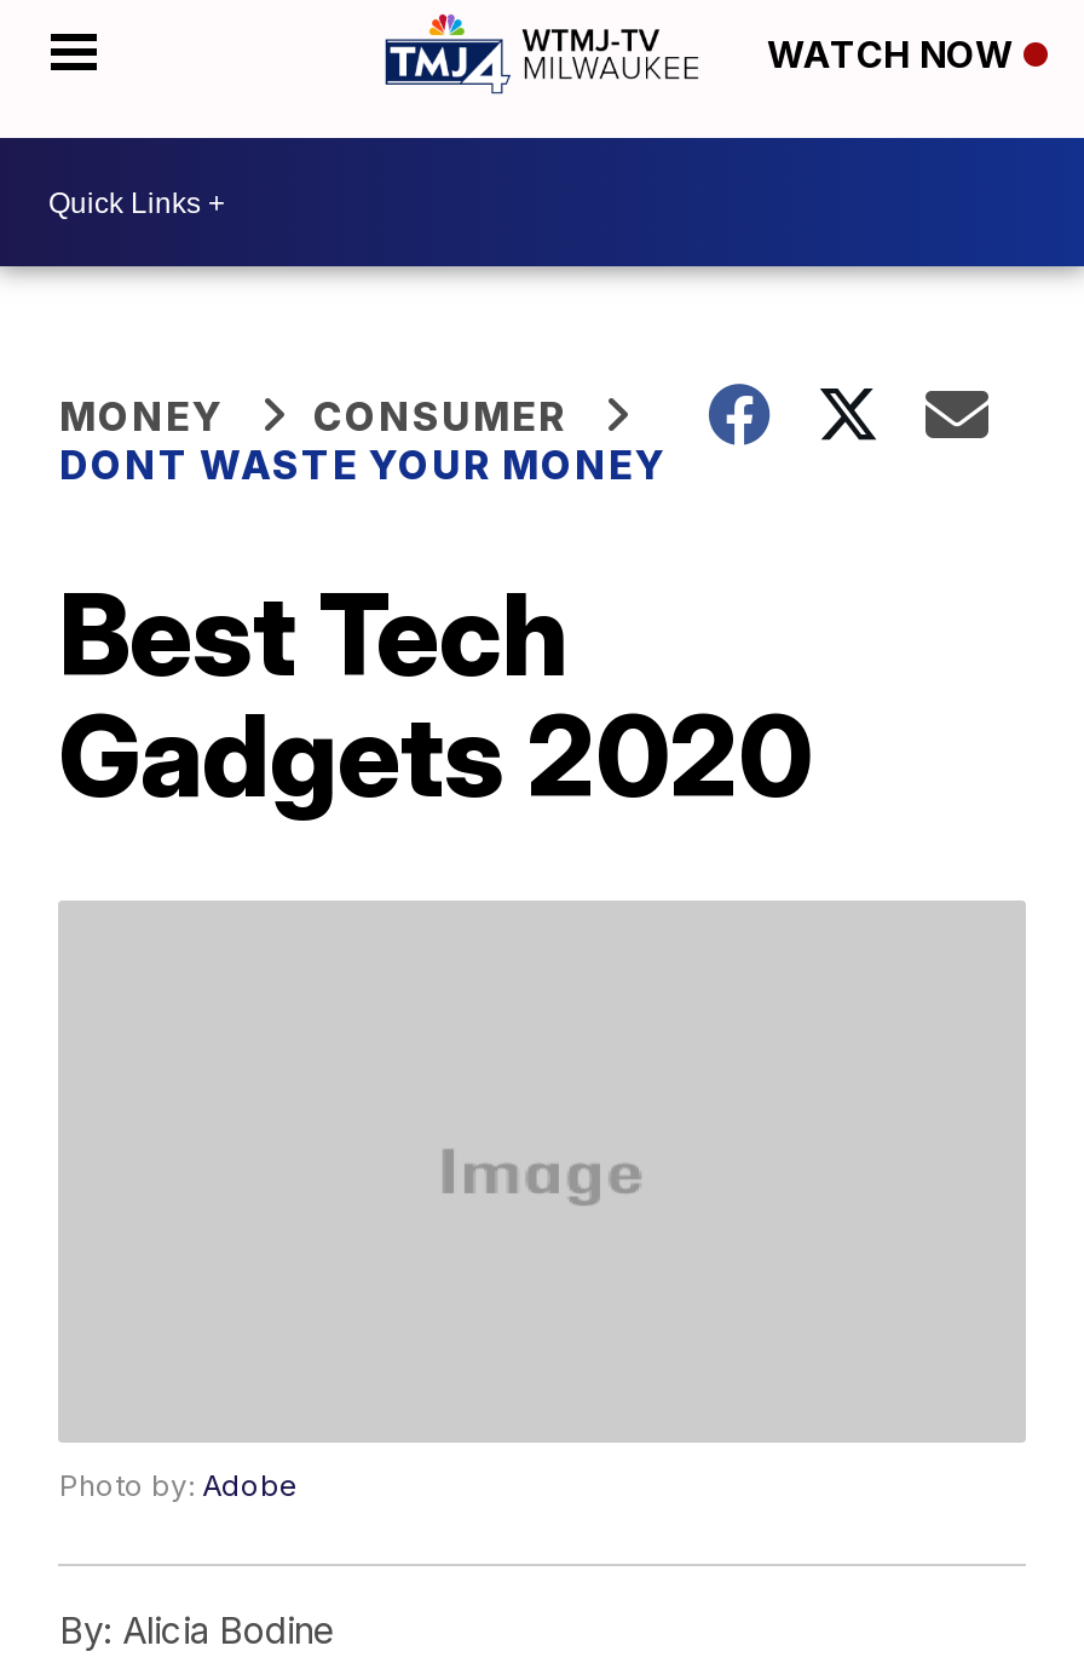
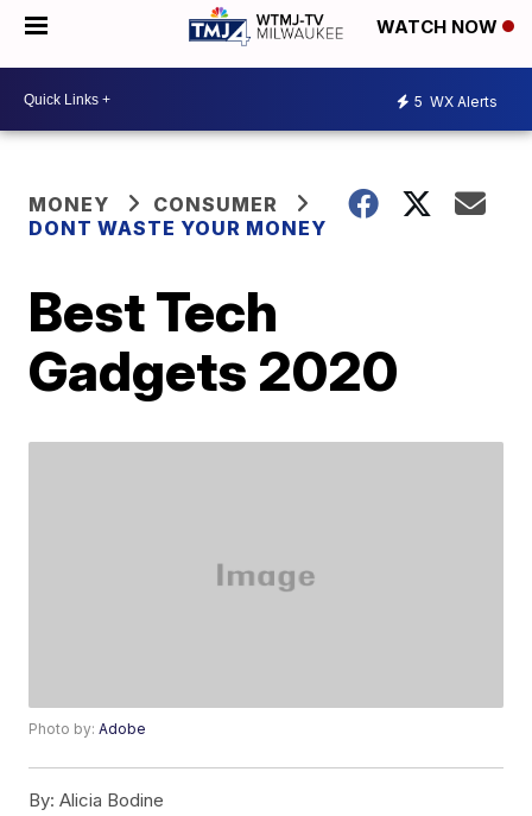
+ 5 WX Alerts
